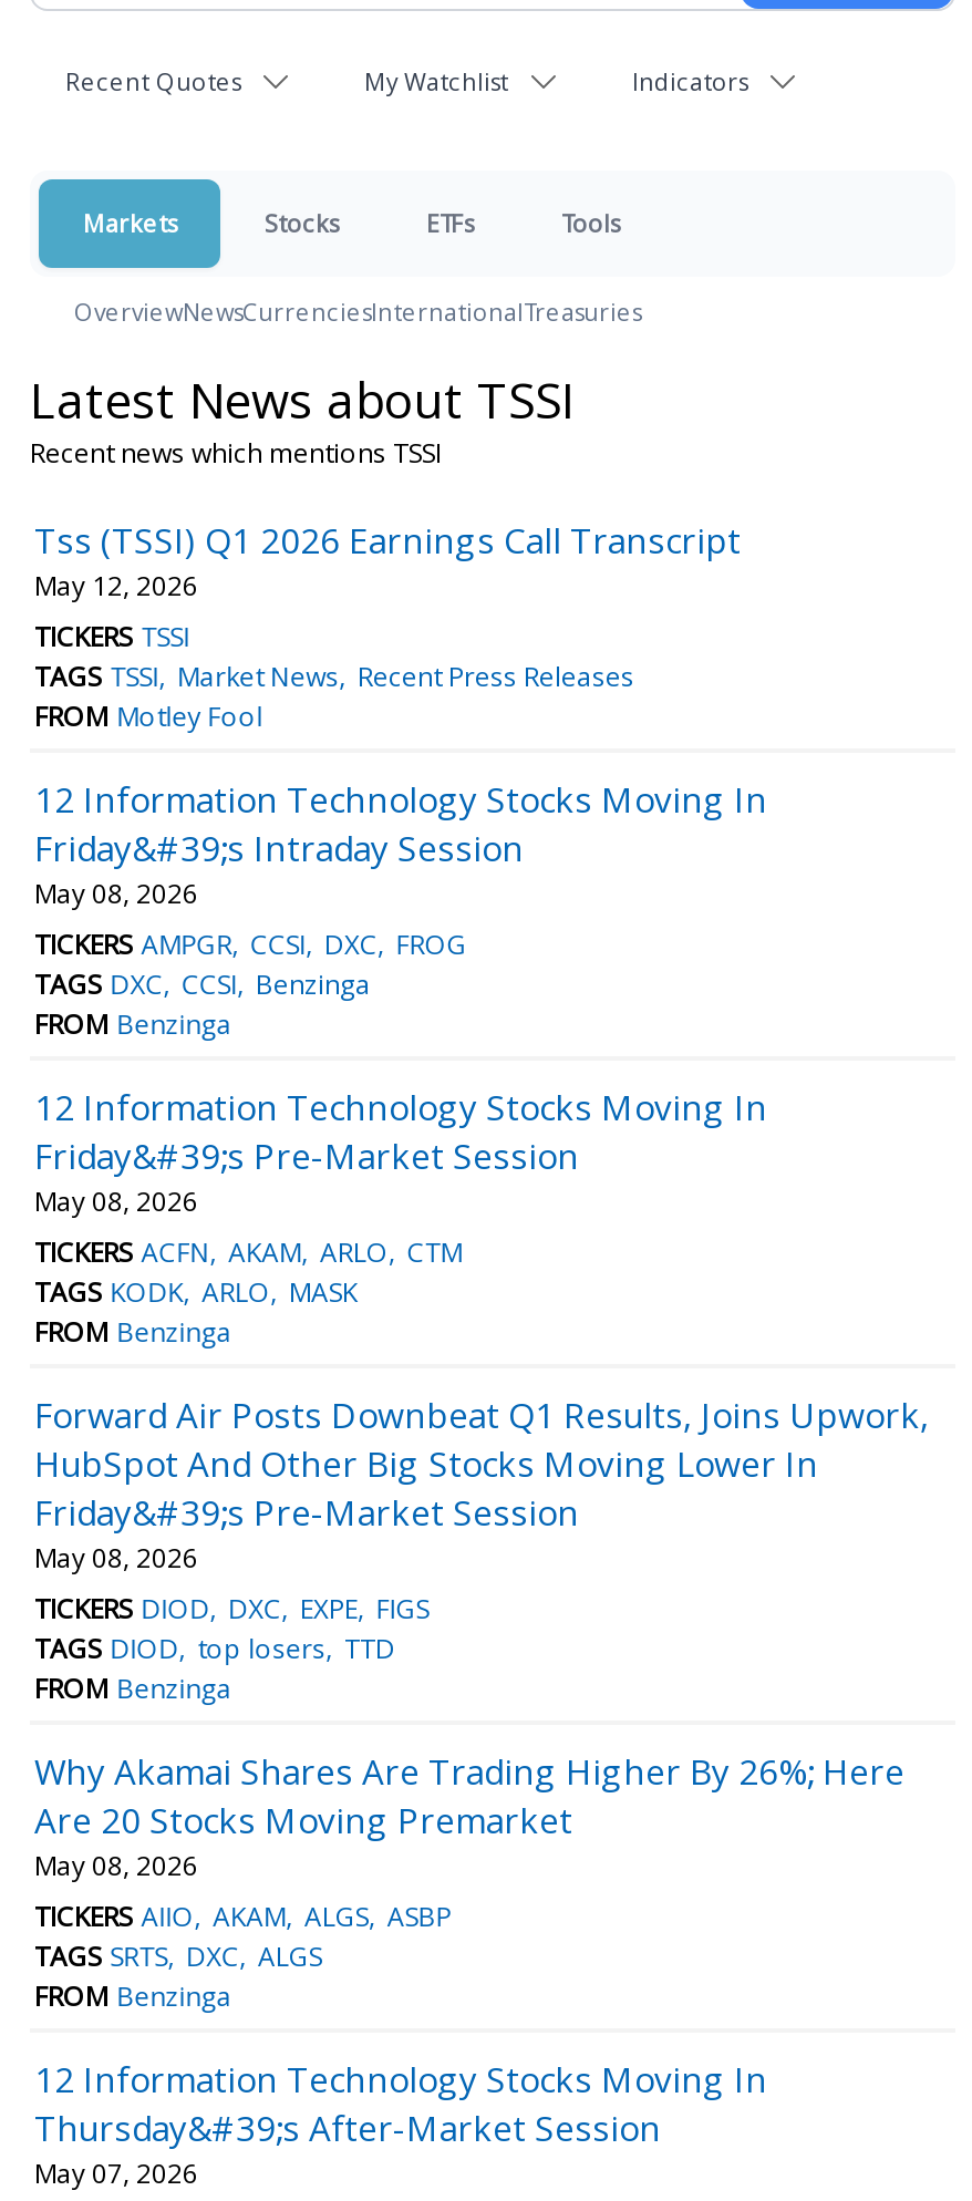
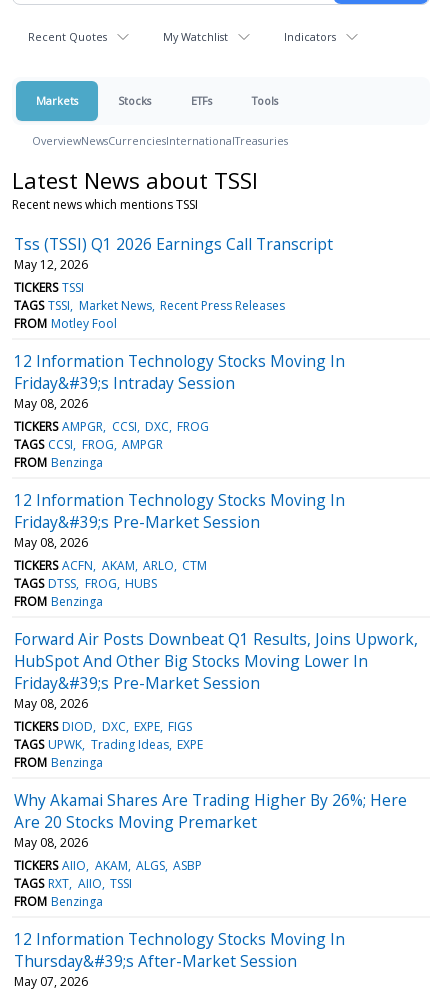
- TAGS DXC CCSI Benzinga
+ TAGS CCSI FROG AMPGR

- TAGS KODK ARLO MASK
+ TAGS DTSS FROG HUBS

- TAGS DIOD top losers TTD
+ TAGS UPWK Trading Ideas EXPE

- TAGS SRTS DXC ALGS
+ TAGS RXT AIIO TSSI
